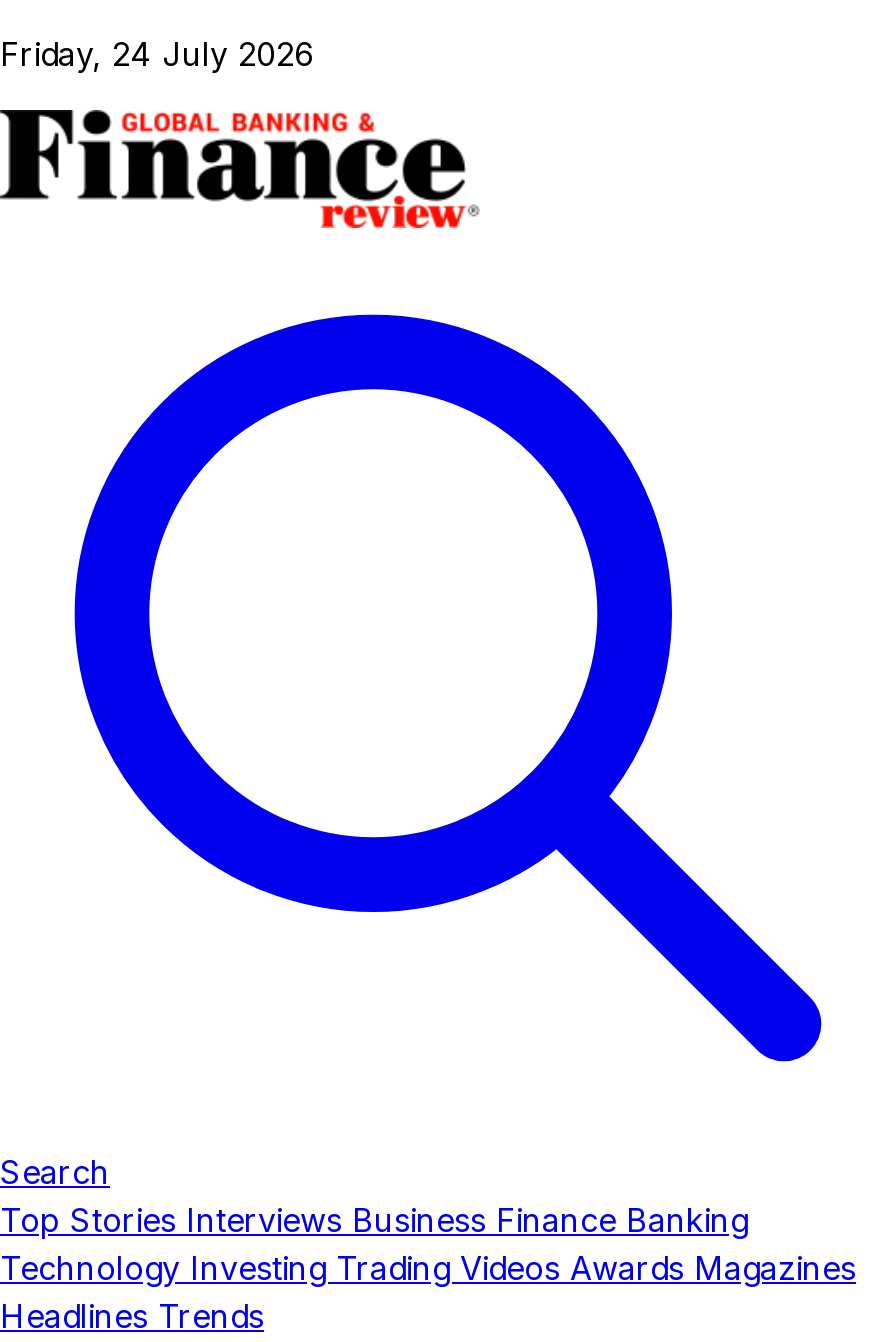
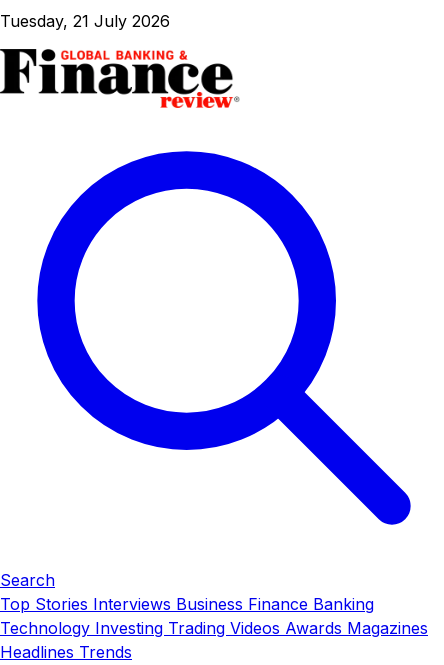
- Friday, 24 July 2026
+ Tuesday, 21 July 2026
